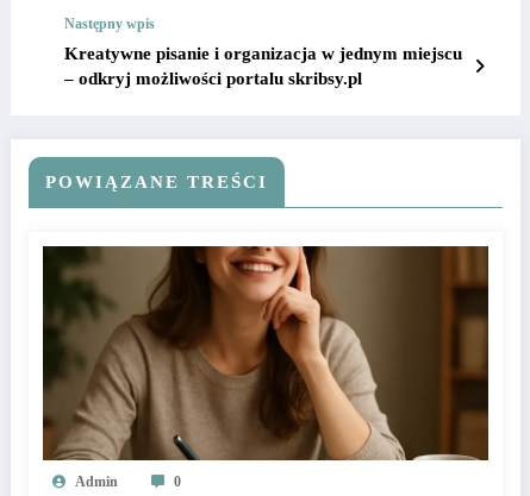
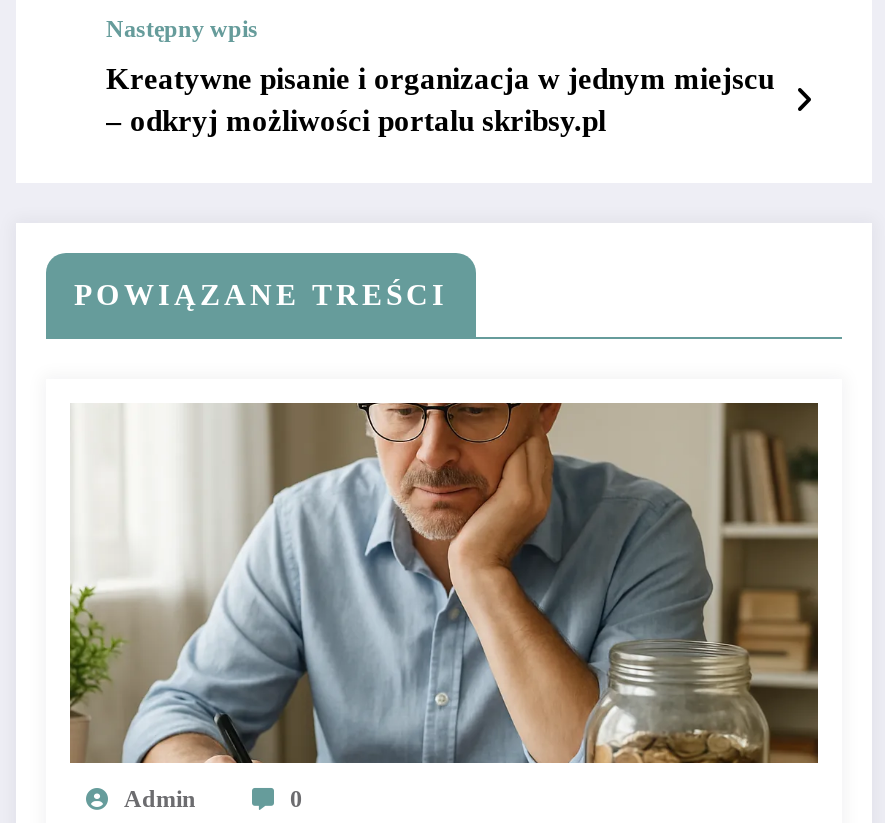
- [image]
+ [image]
